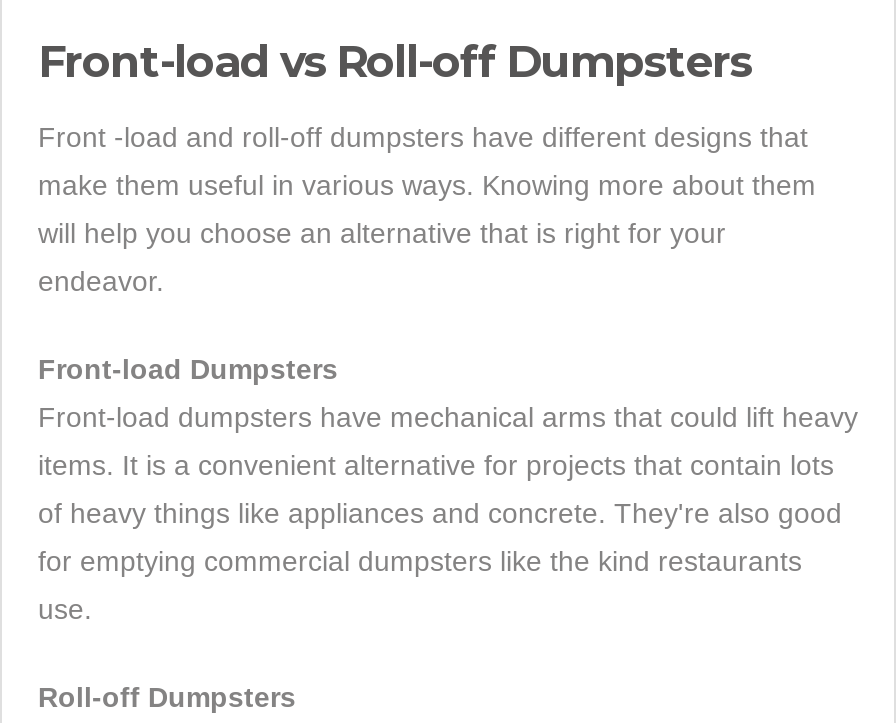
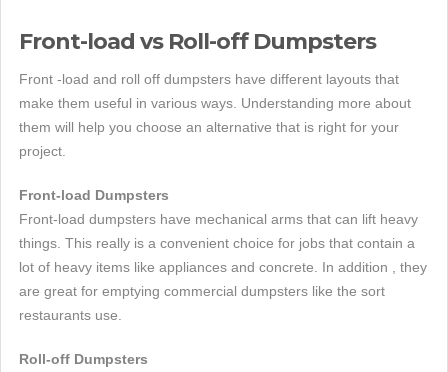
- Front -load and roll-off dumpsters have different designs that
+ Front -load and roll off dumpsters have different layouts that

- make them useful in various ways. Knowing more about them
+ make them useful in various ways. Understanding more about

- will help you choose an alternative that is right for your
+ them will help you choose an alternative that is right for your

- endeavor.
+ project.

- Front-load dumpsters have mechanical arms that could lift heavy
+ Front-load dumpsters have mechanical arms that can lift heavy

- items. It is a convenient alternative for projects that contain lots
+ things. This really is a convenient choice for jobs that contain a

- of heavy things like appliances and concrete. They're also good
+ lot of heavy items like appliances and concrete. In addition , they

- for emptying commercial dumpsters like the kind restaurants
+ are great for emptying commercial dumpsters like the sort

- use.
+ restaurants use.
